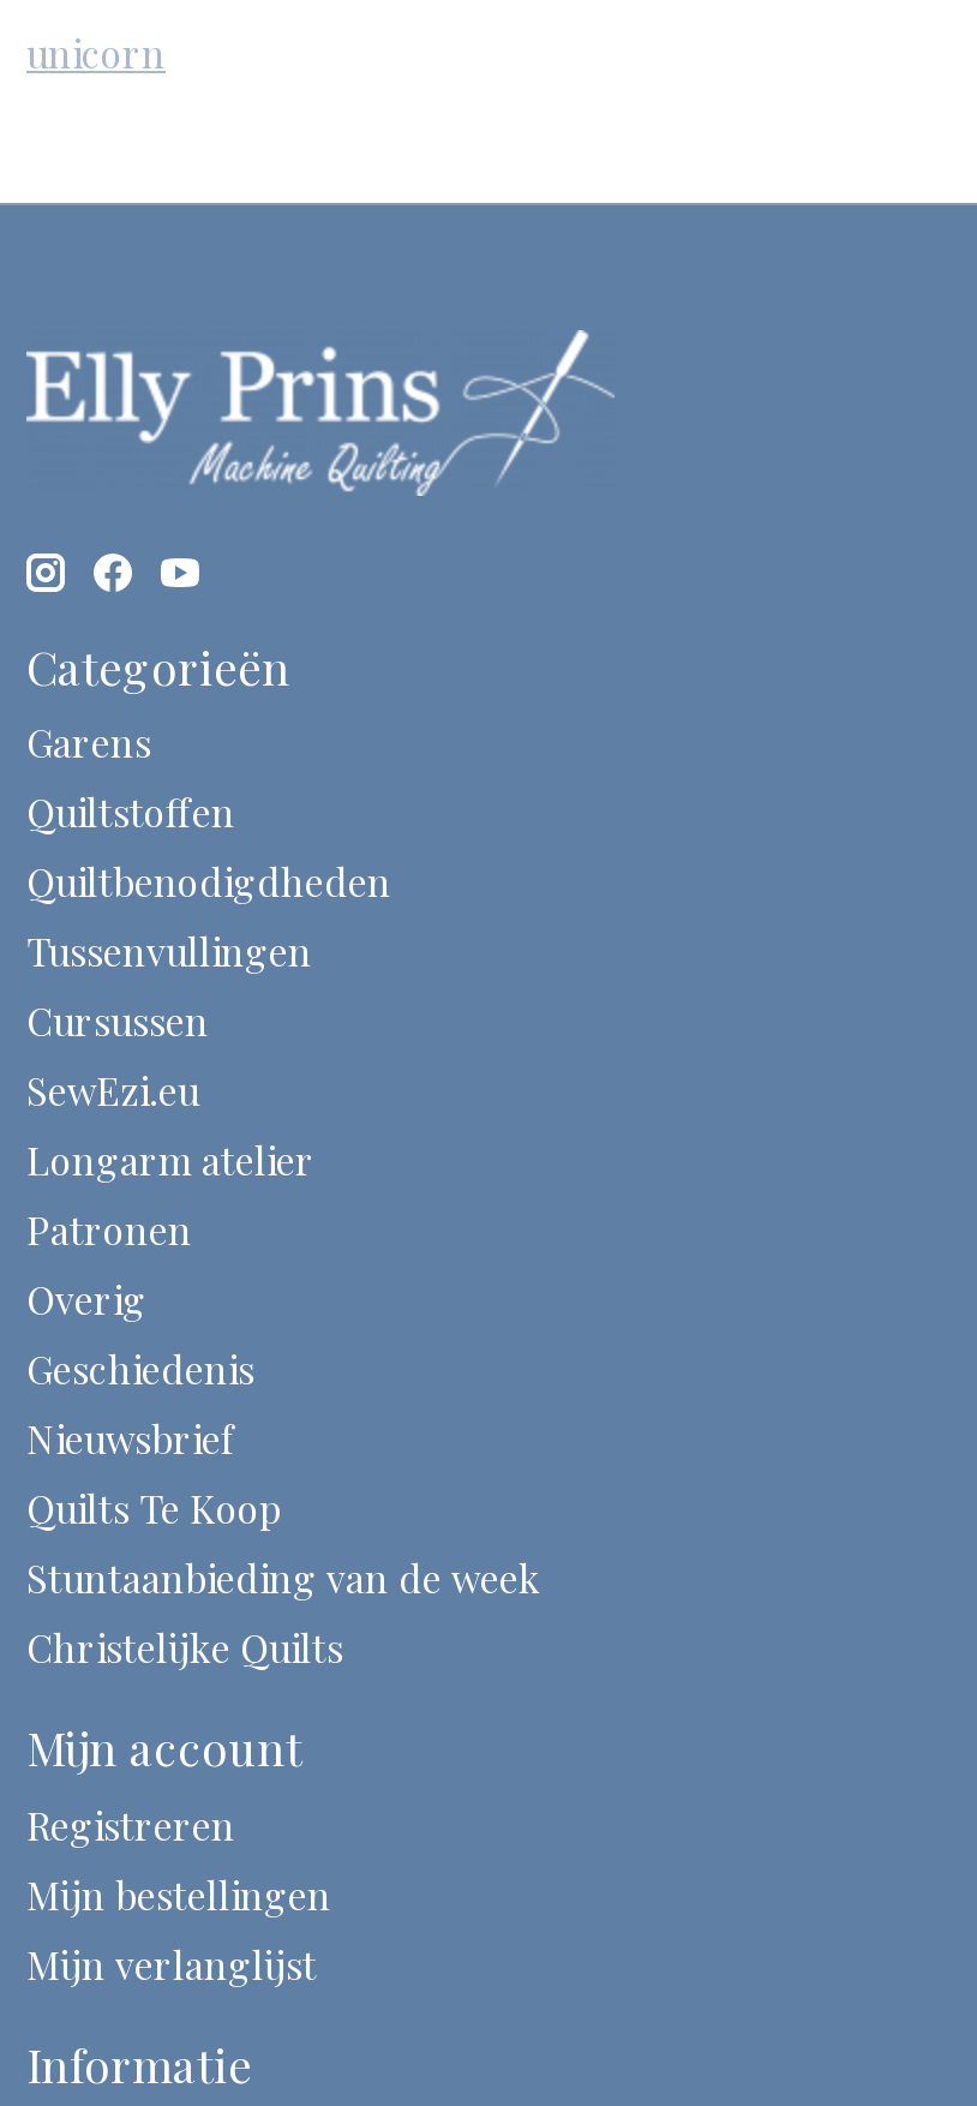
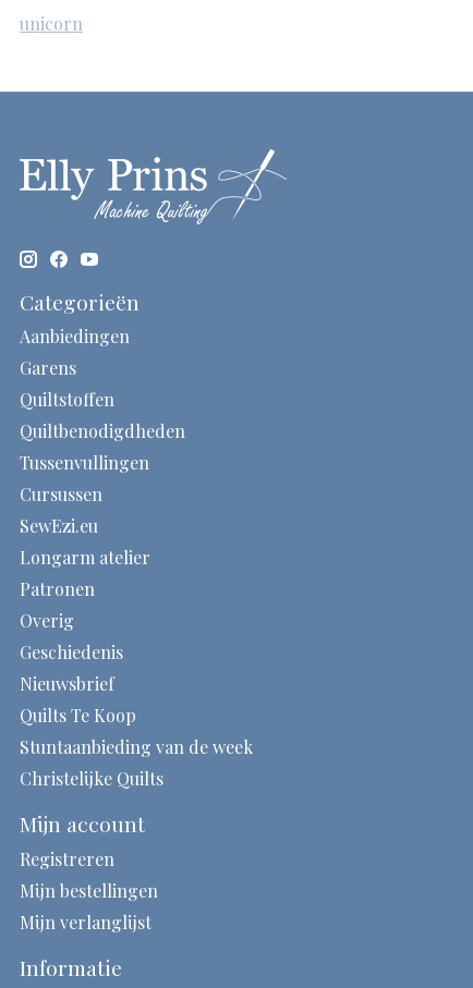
+ Aanbiedingen
